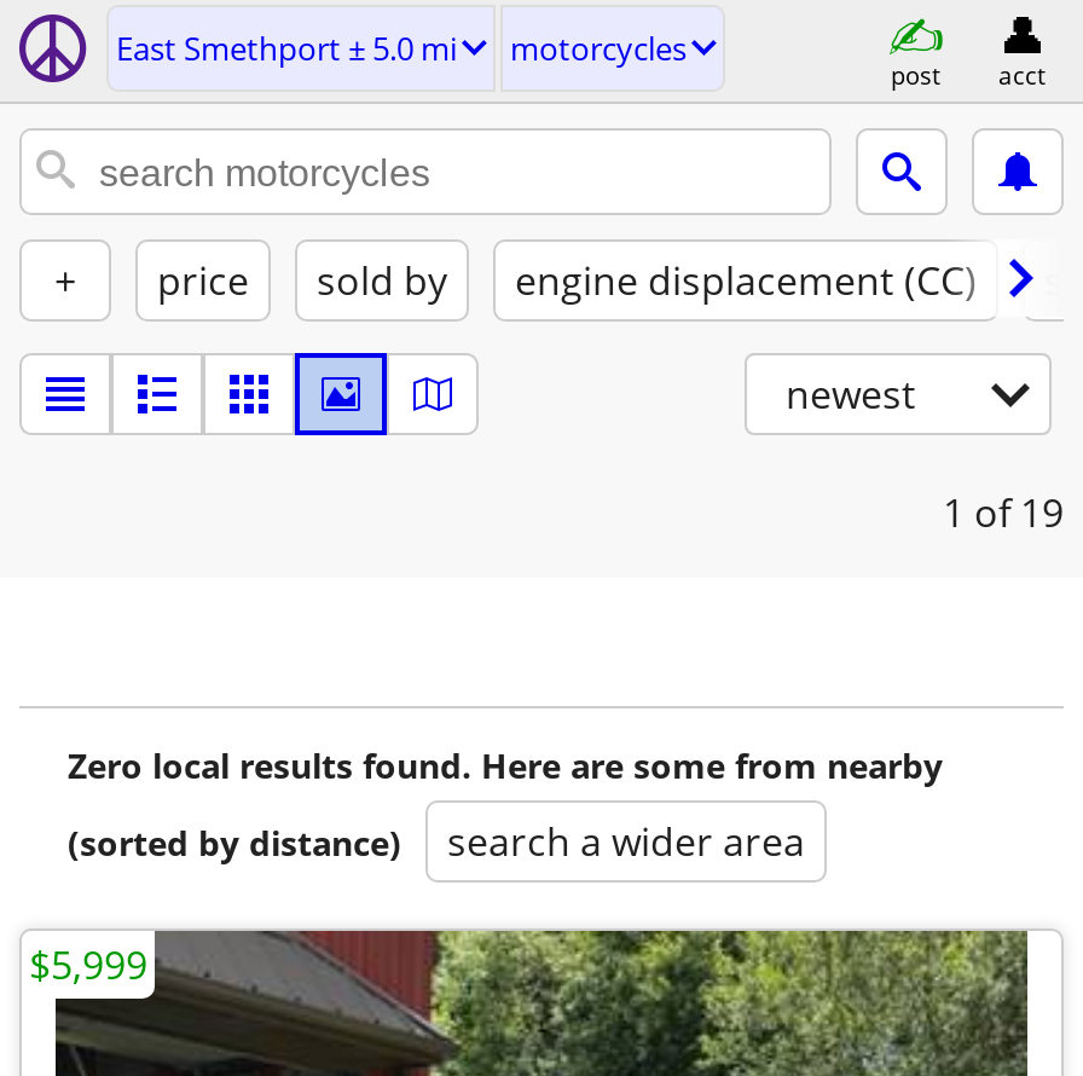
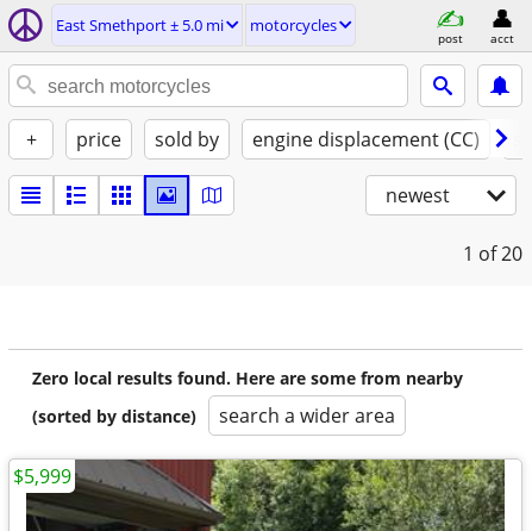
- 1 of 19
+ 1 of 20
